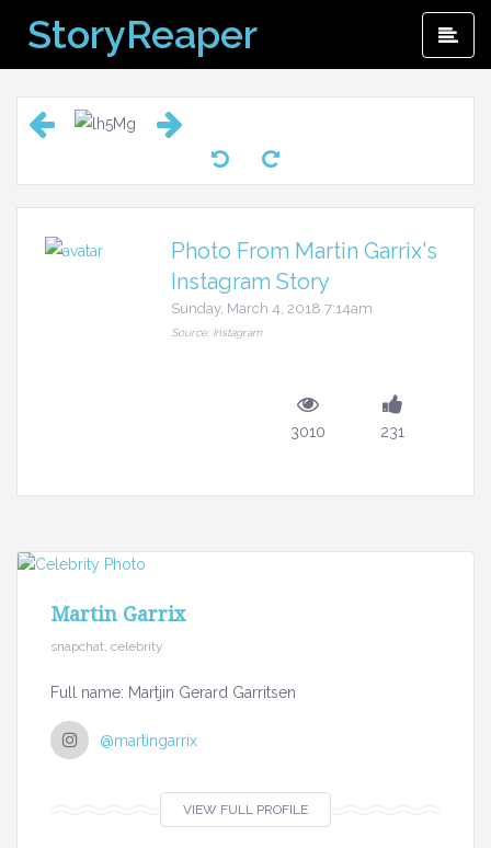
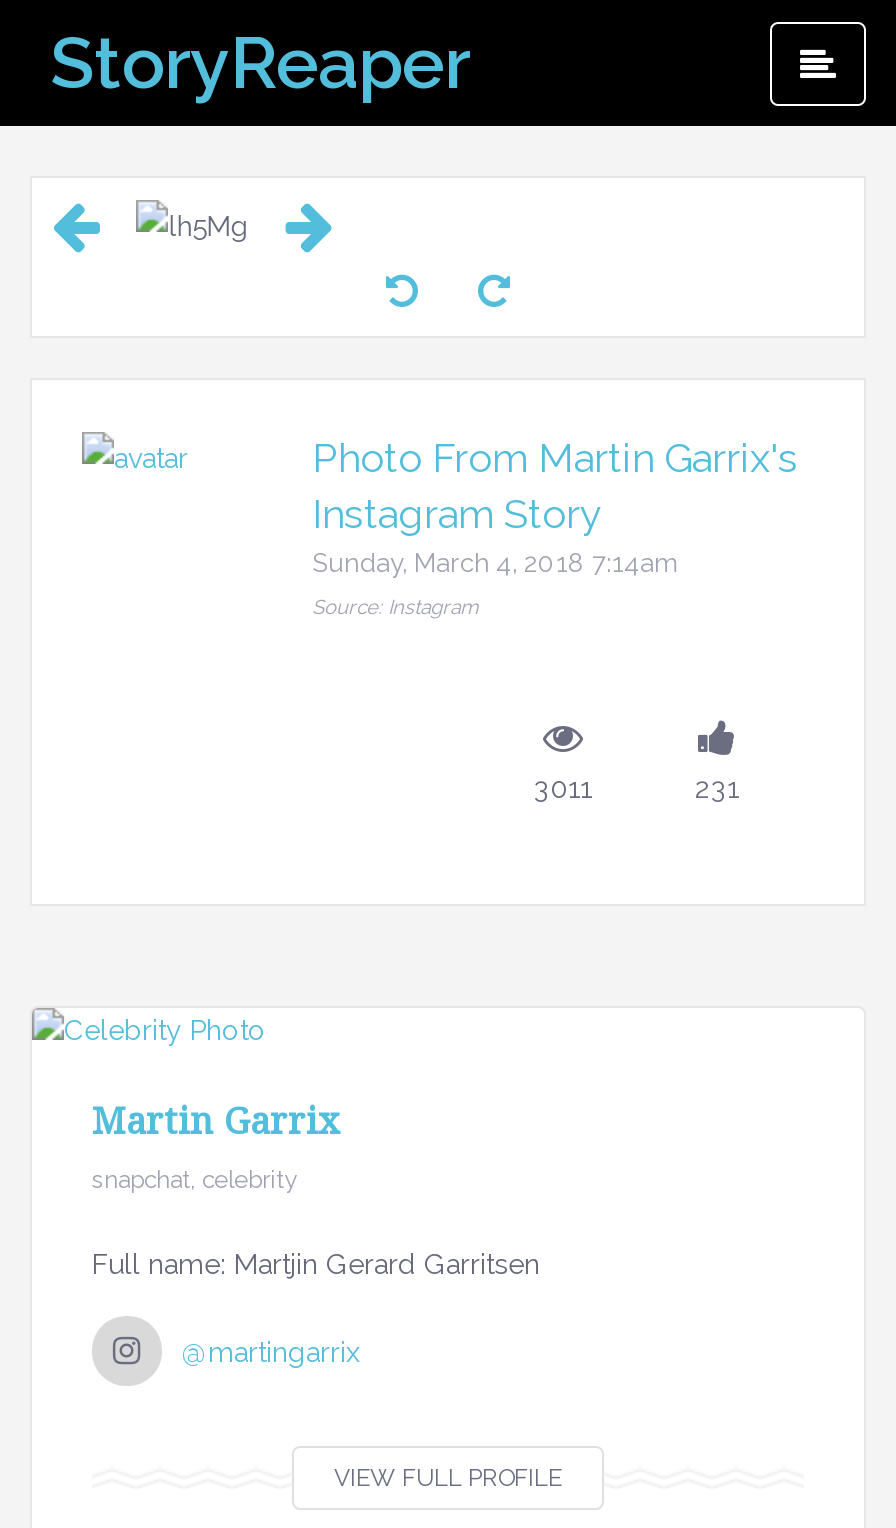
- 3010
+ 3011
